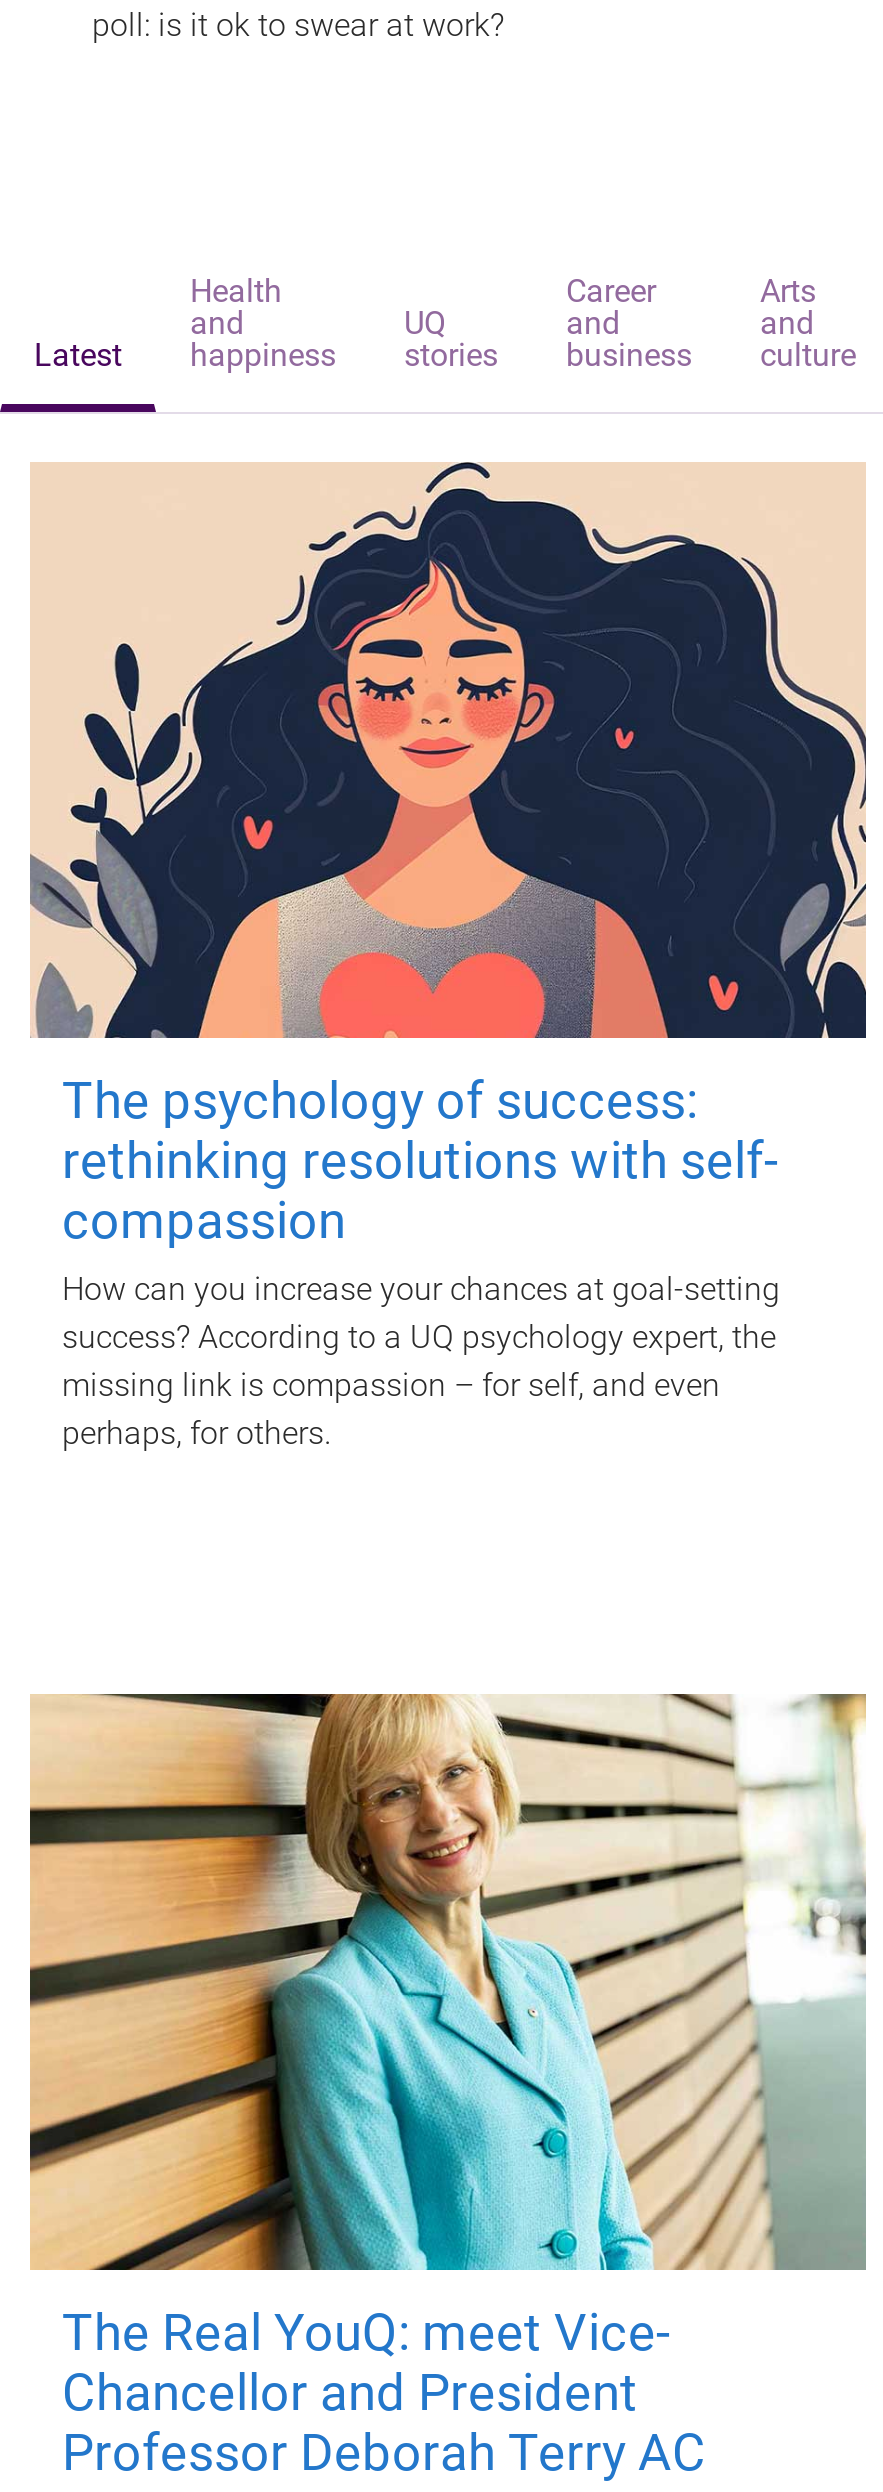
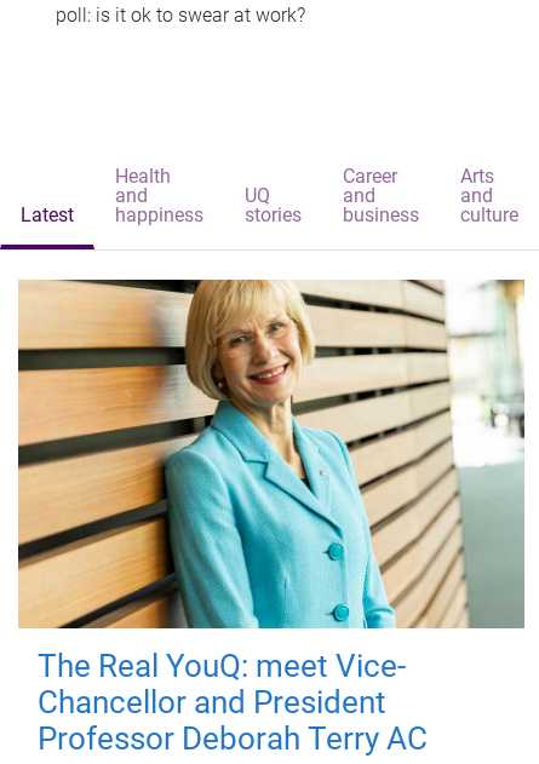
- [image]
- The psychology of success:
- rethinking resolutions with self-
- compassion
- How can you increase your chances at goal-setting
- success? According to a UQ psychology expert, the
- missing link is compassion – for self, and even
- perhaps, for others.
